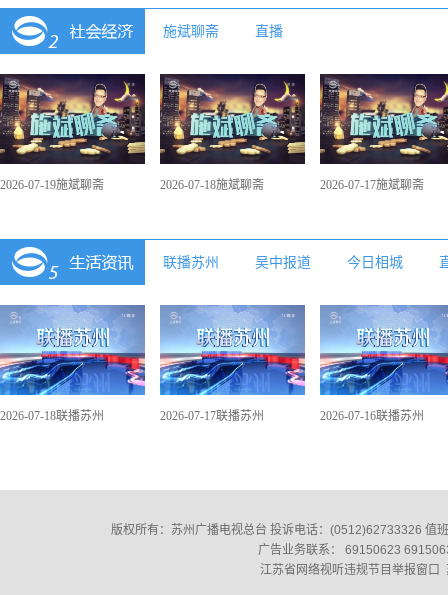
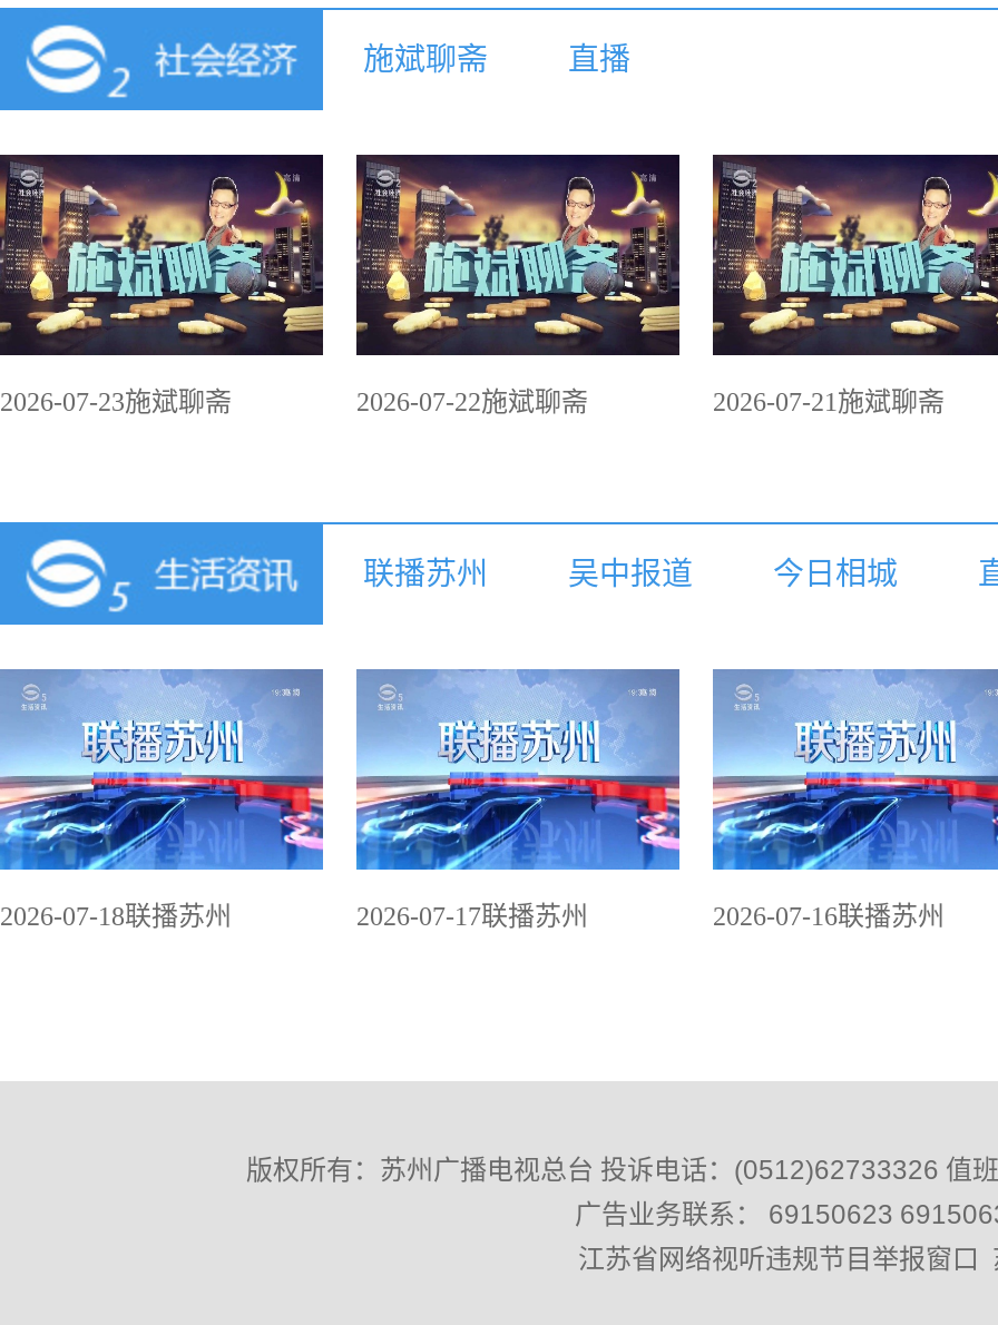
- 2026-07-19施斌聊斋
+ 2026-07-23施斌聊斋

- 2026-07-18施斌聊斋
+ 2026-07-22施斌聊斋

- 2026-07-17施斌聊斋
+ 2026-07-21施斌聊斋
